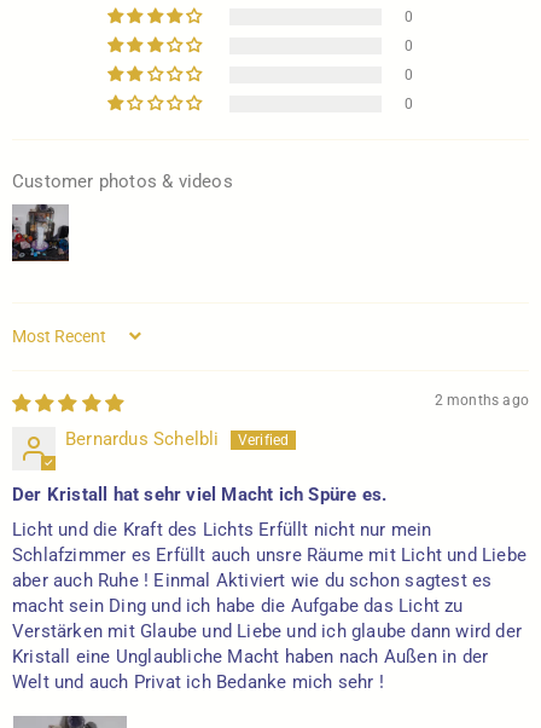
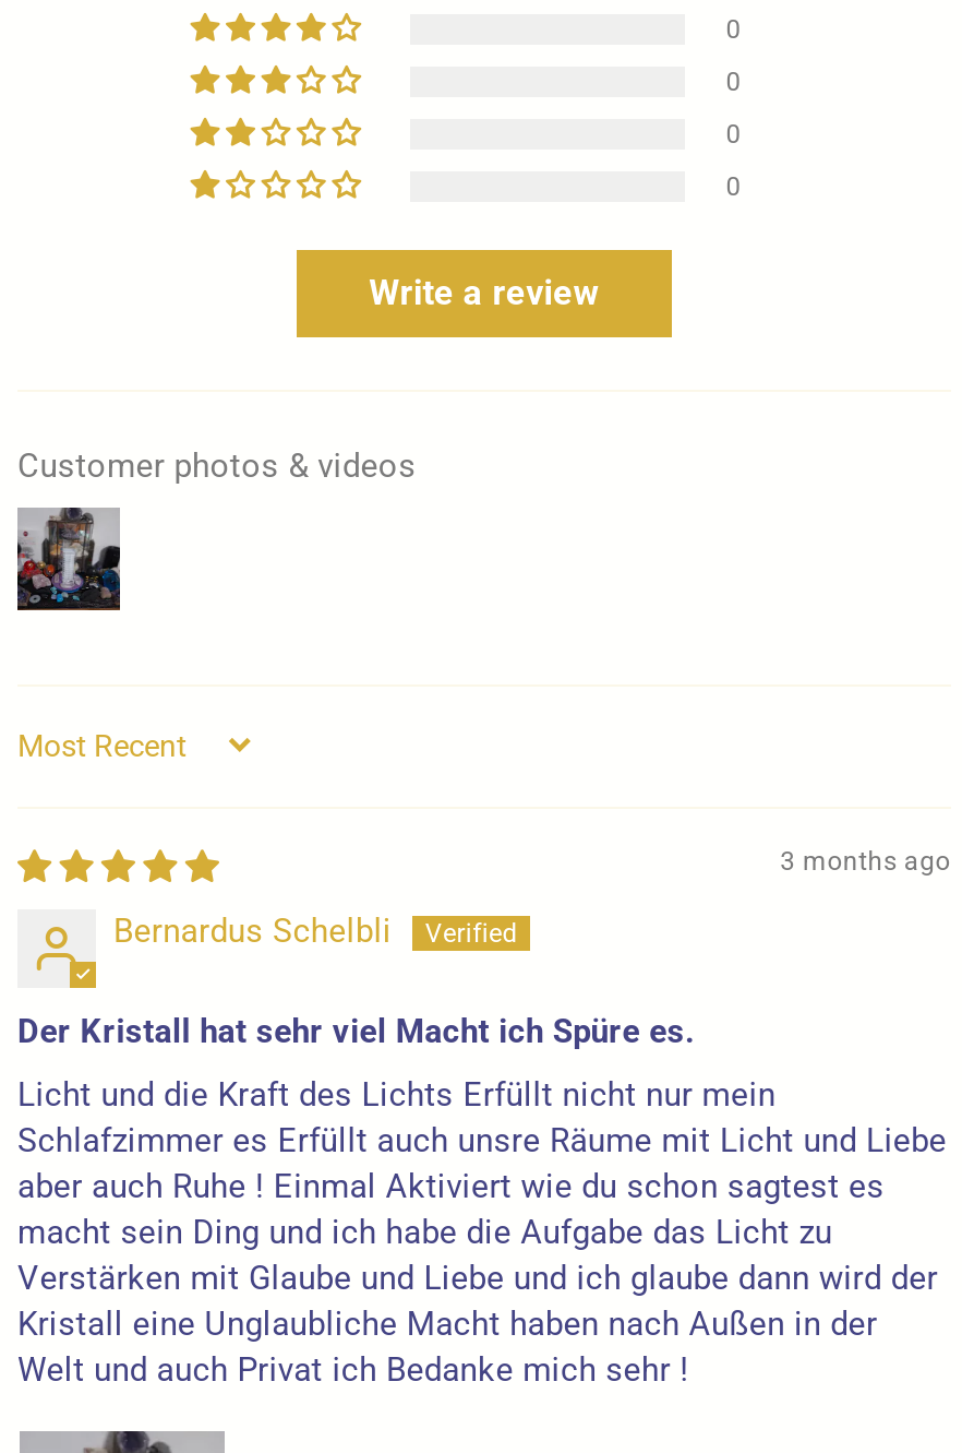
+ Write a review

- 2 months ago
+ 3 months ago
